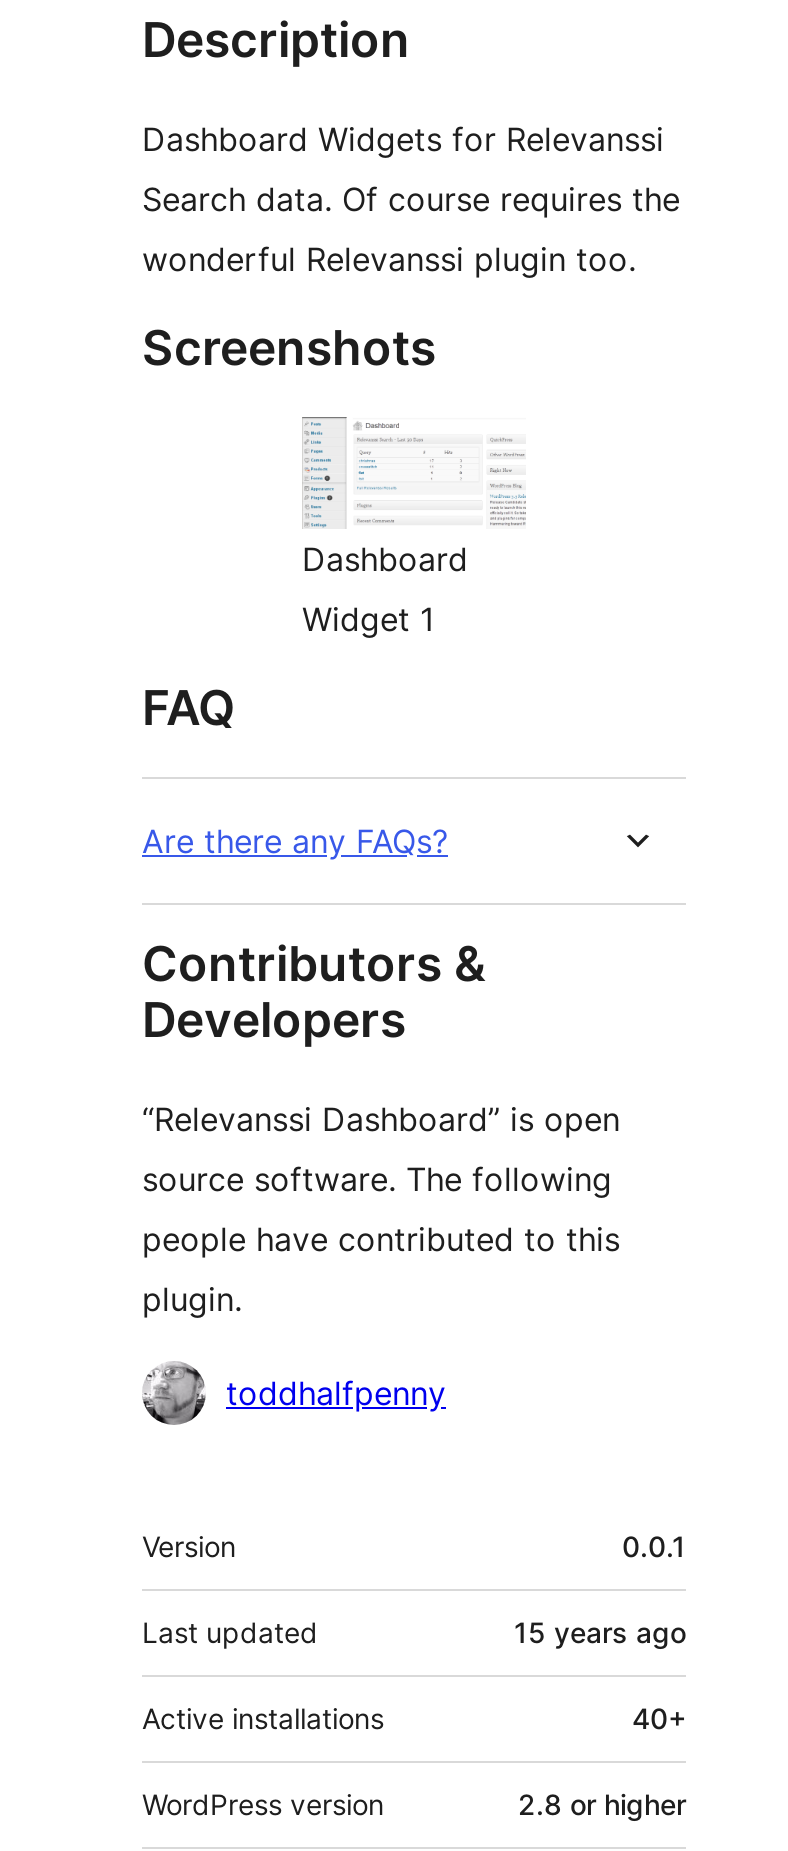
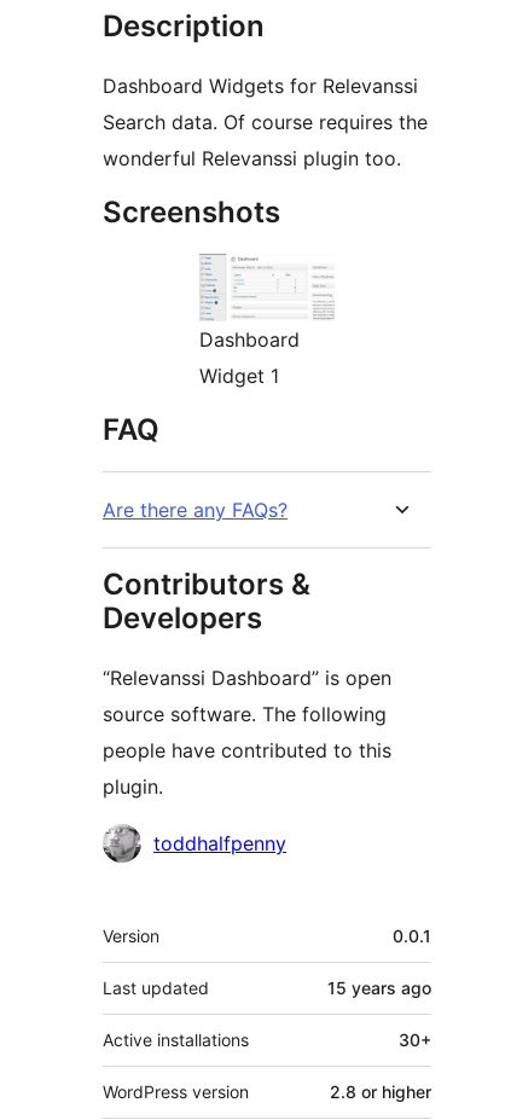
- 40+
+ 30+
